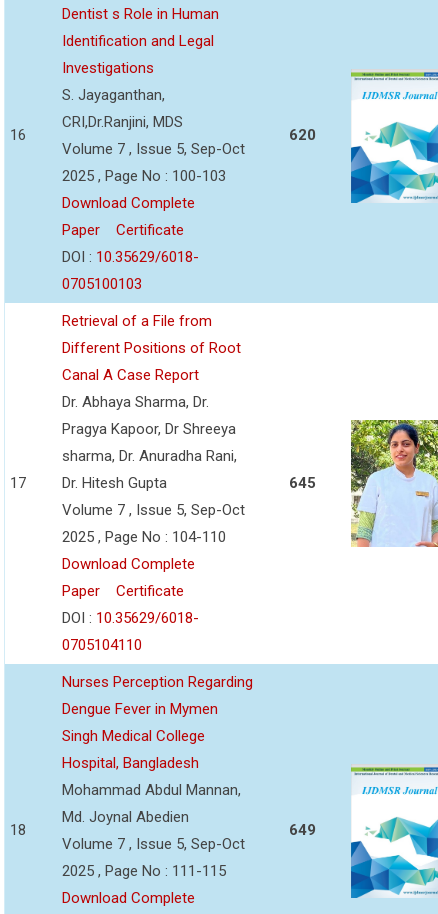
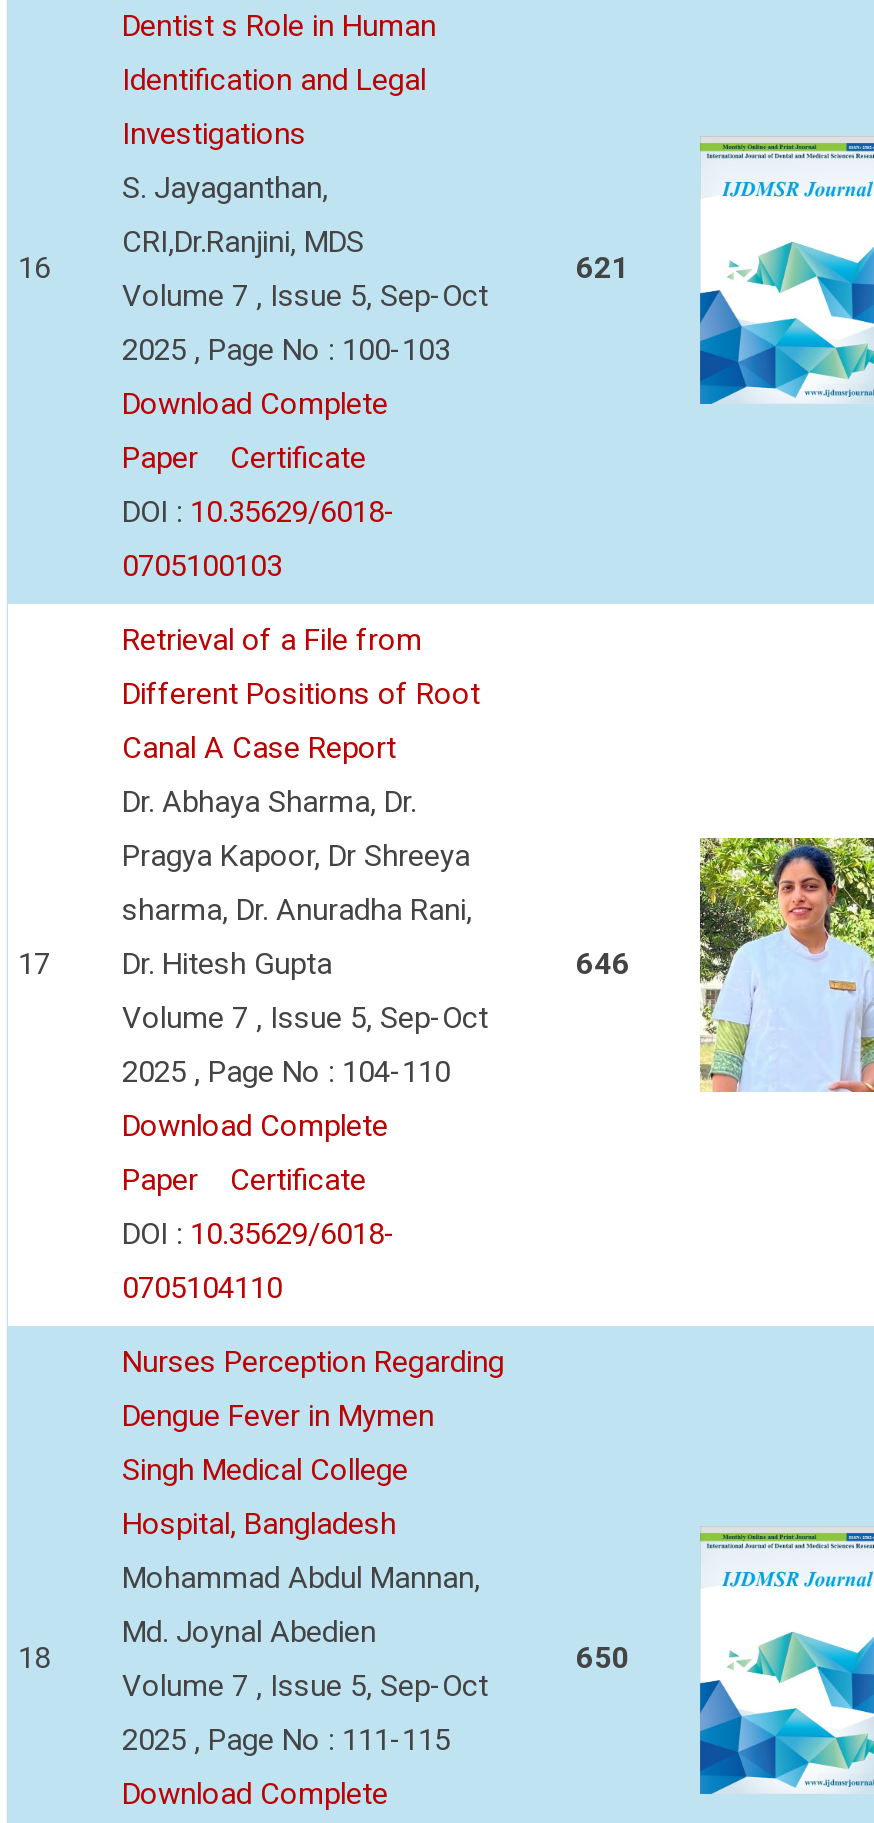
- 620
+ 621

- 645
+ 646

- 649
+ 650
